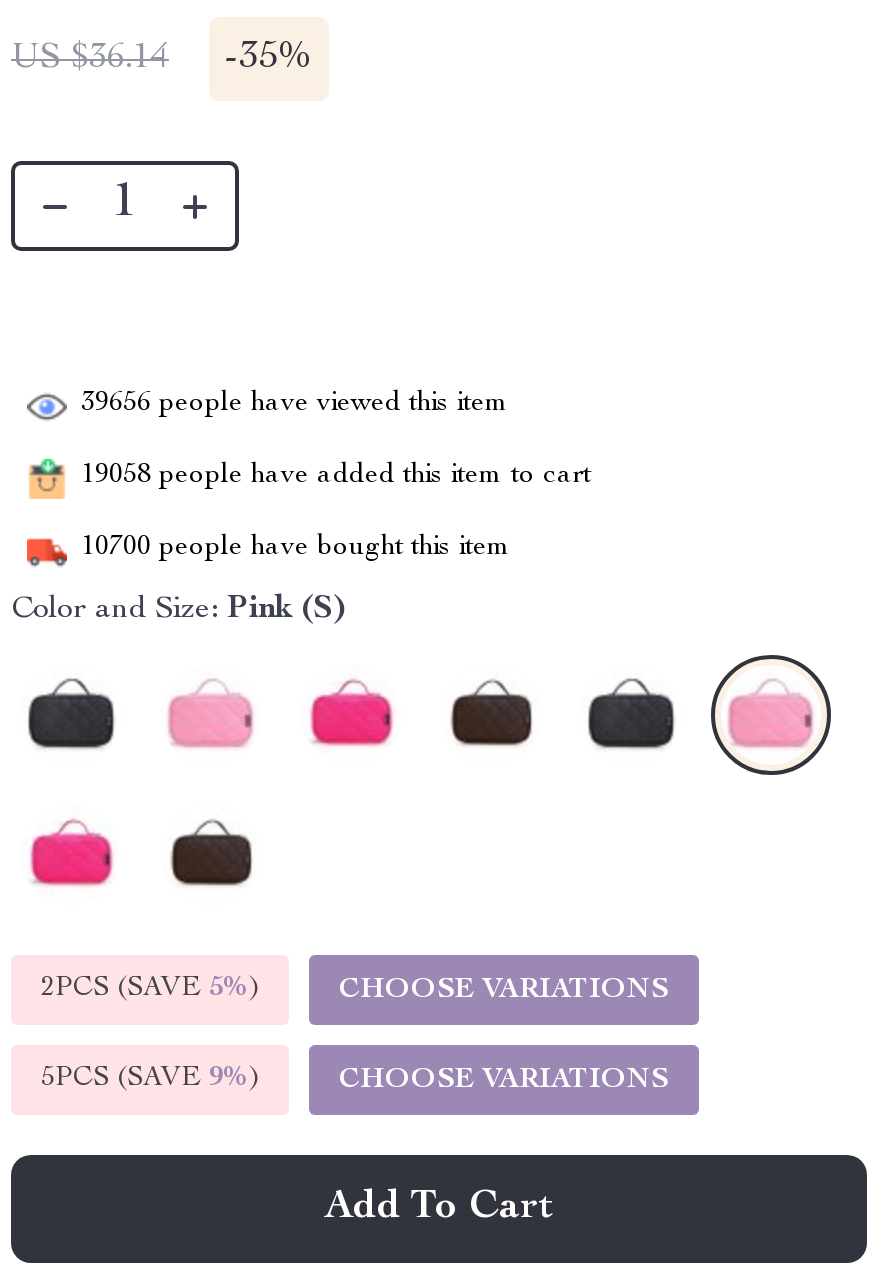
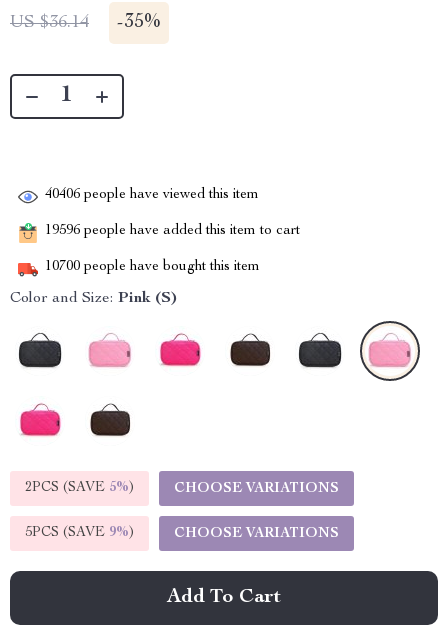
- 39656 people have viewed this item
+ 40406 people have viewed this item

- 19058 people have added this item to cart
+ 19596 people have added this item to cart
